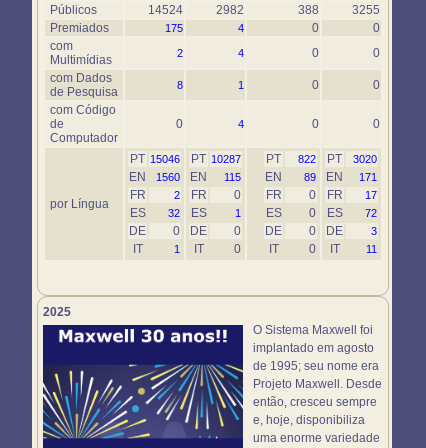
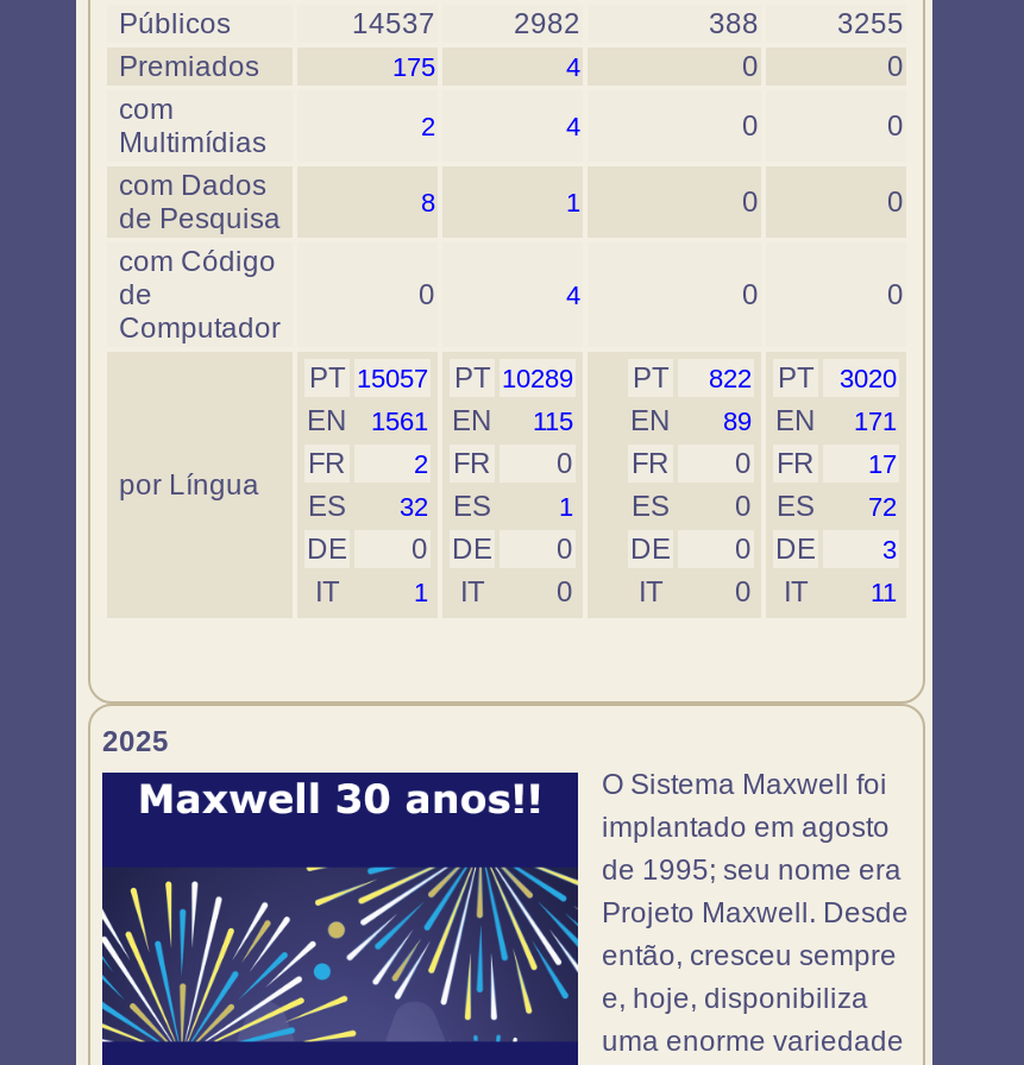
- 14524
+ 14537

- PT 15046
+ PT 15057

- PT 10287
+ PT 10289

- EN 1560 EN 115 EN 89 EN 171
+ EN 1561 EN 115 EN 89 EN 171
